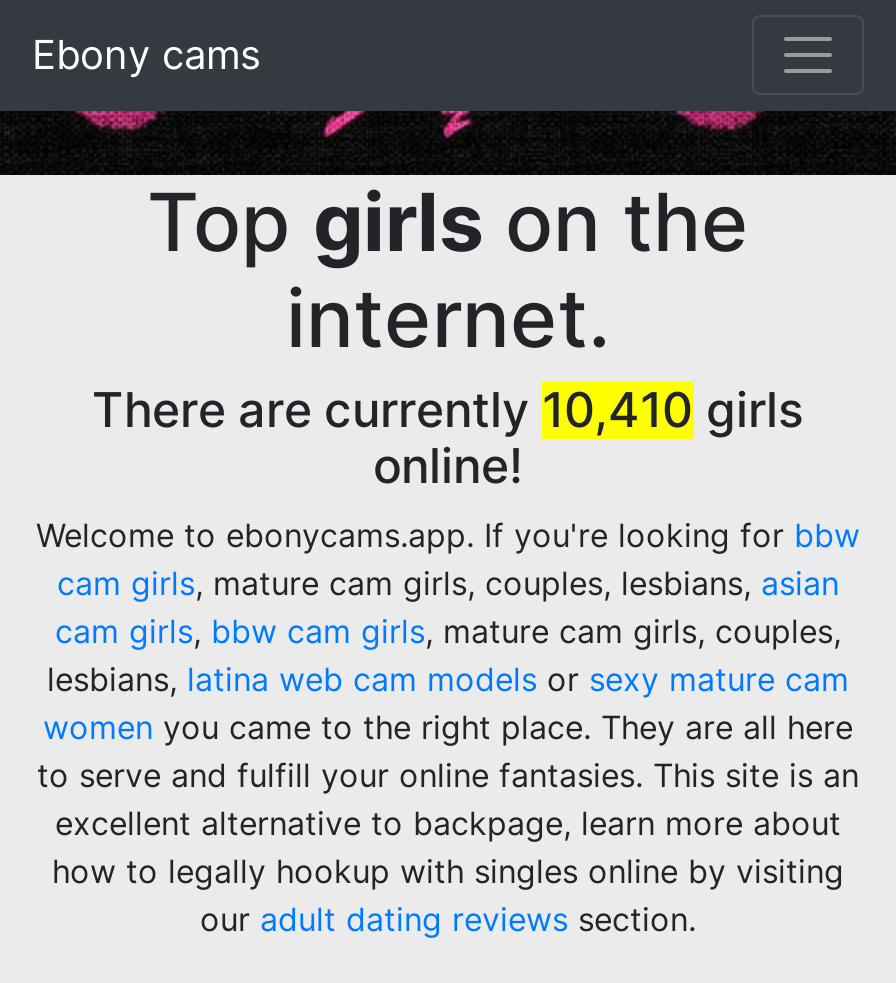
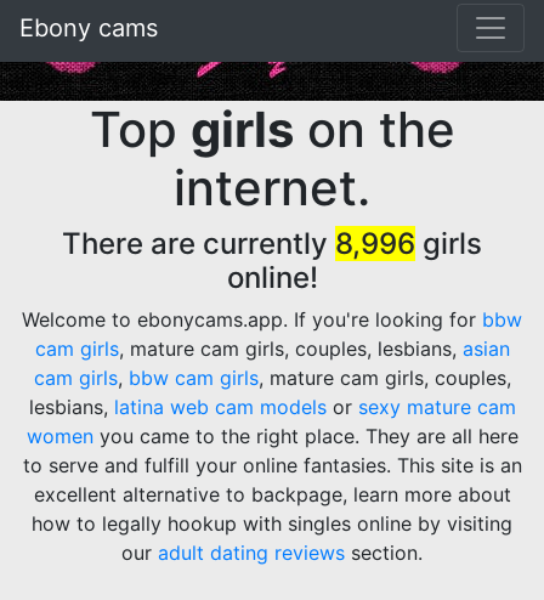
- There are currently 10,410 girls
+ There are currently 8,996 girls
